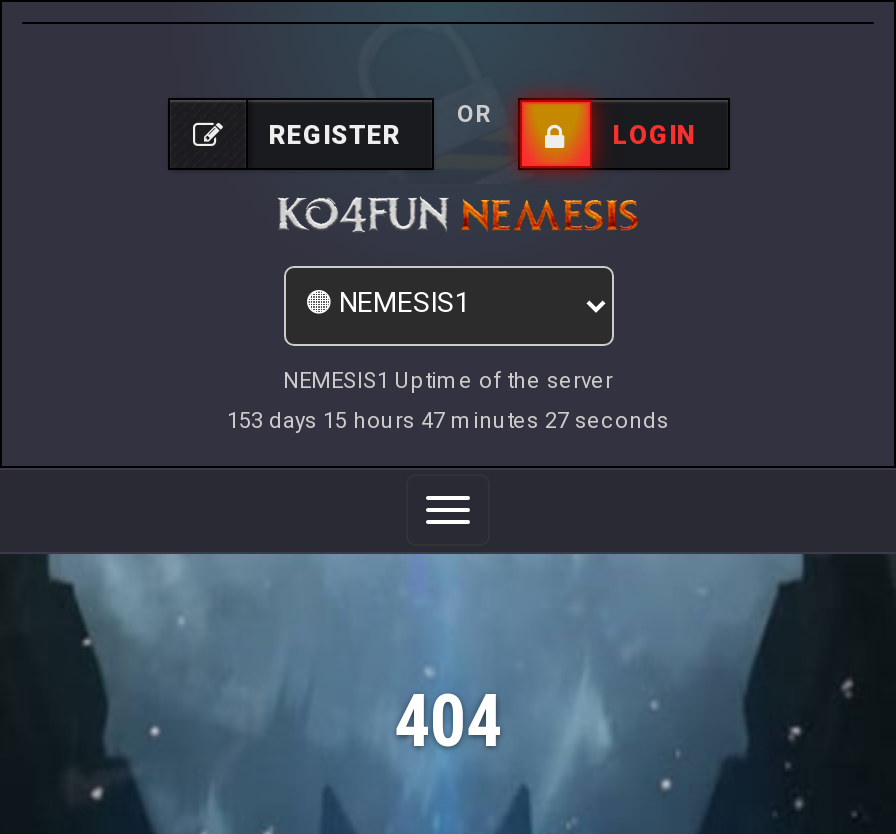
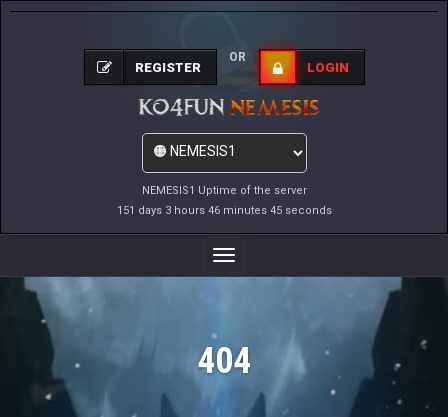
- 153 days 15 hours 47 minutes 27 seconds
+ 151 days 3 hours 46 minutes 45 seconds
